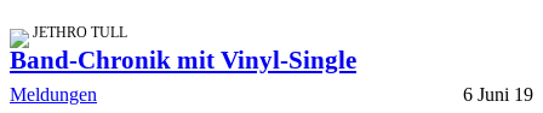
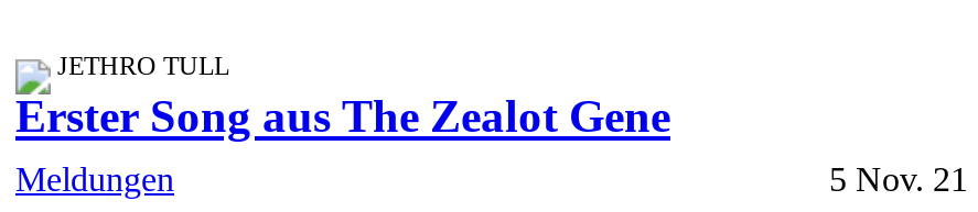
- Band-Chronik mit Vinyl-Single
+ Erster Song aus The Zealot Gene

- 6 Juni 19
+ 5 Nov. 21
